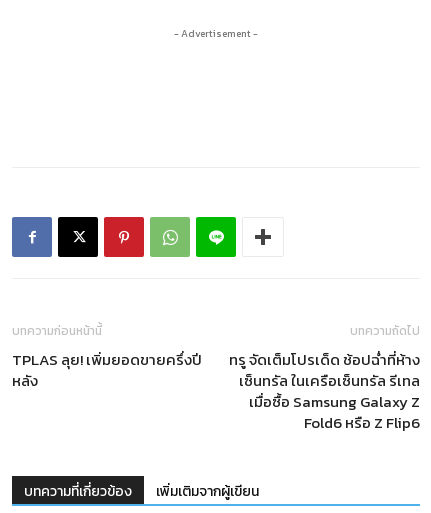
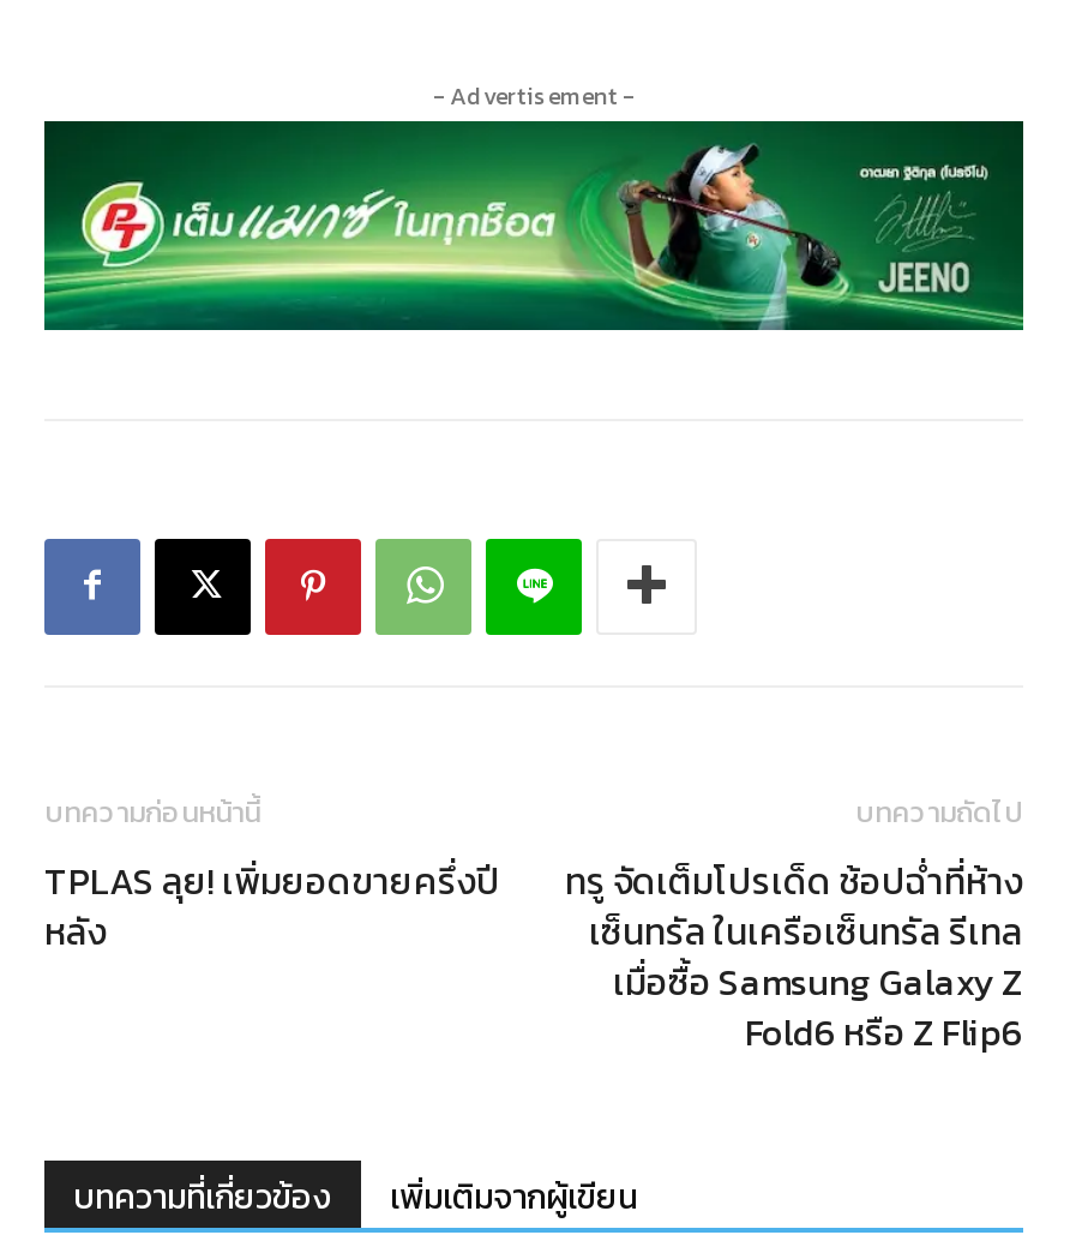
+ [image]
